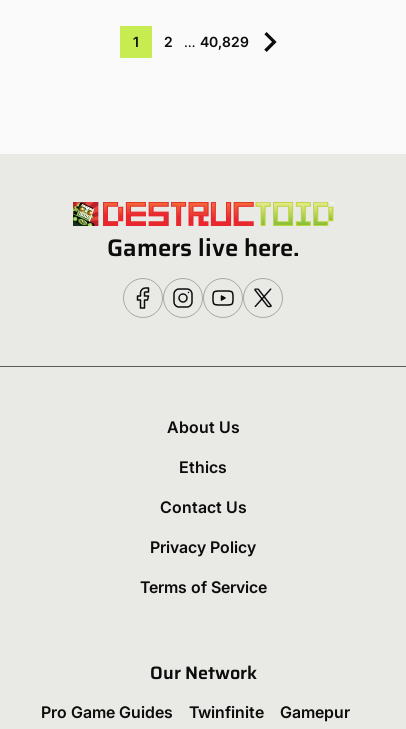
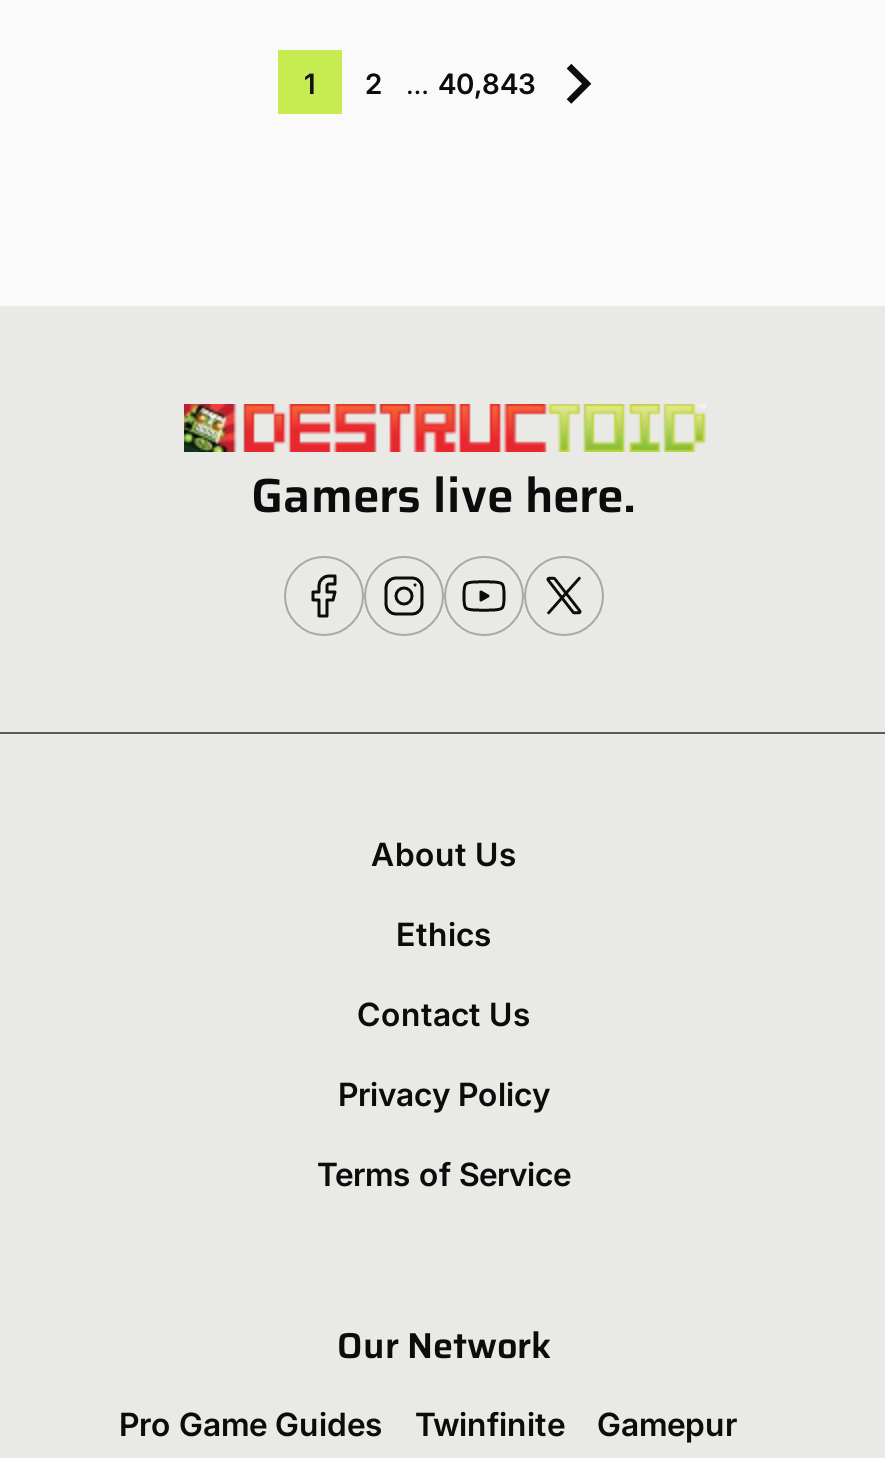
- 1 2 … 40,829
+ 1 2 … 40,843
